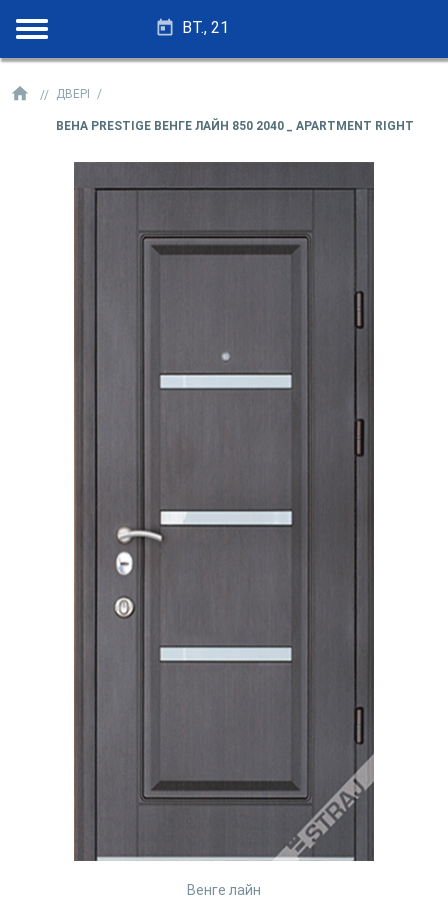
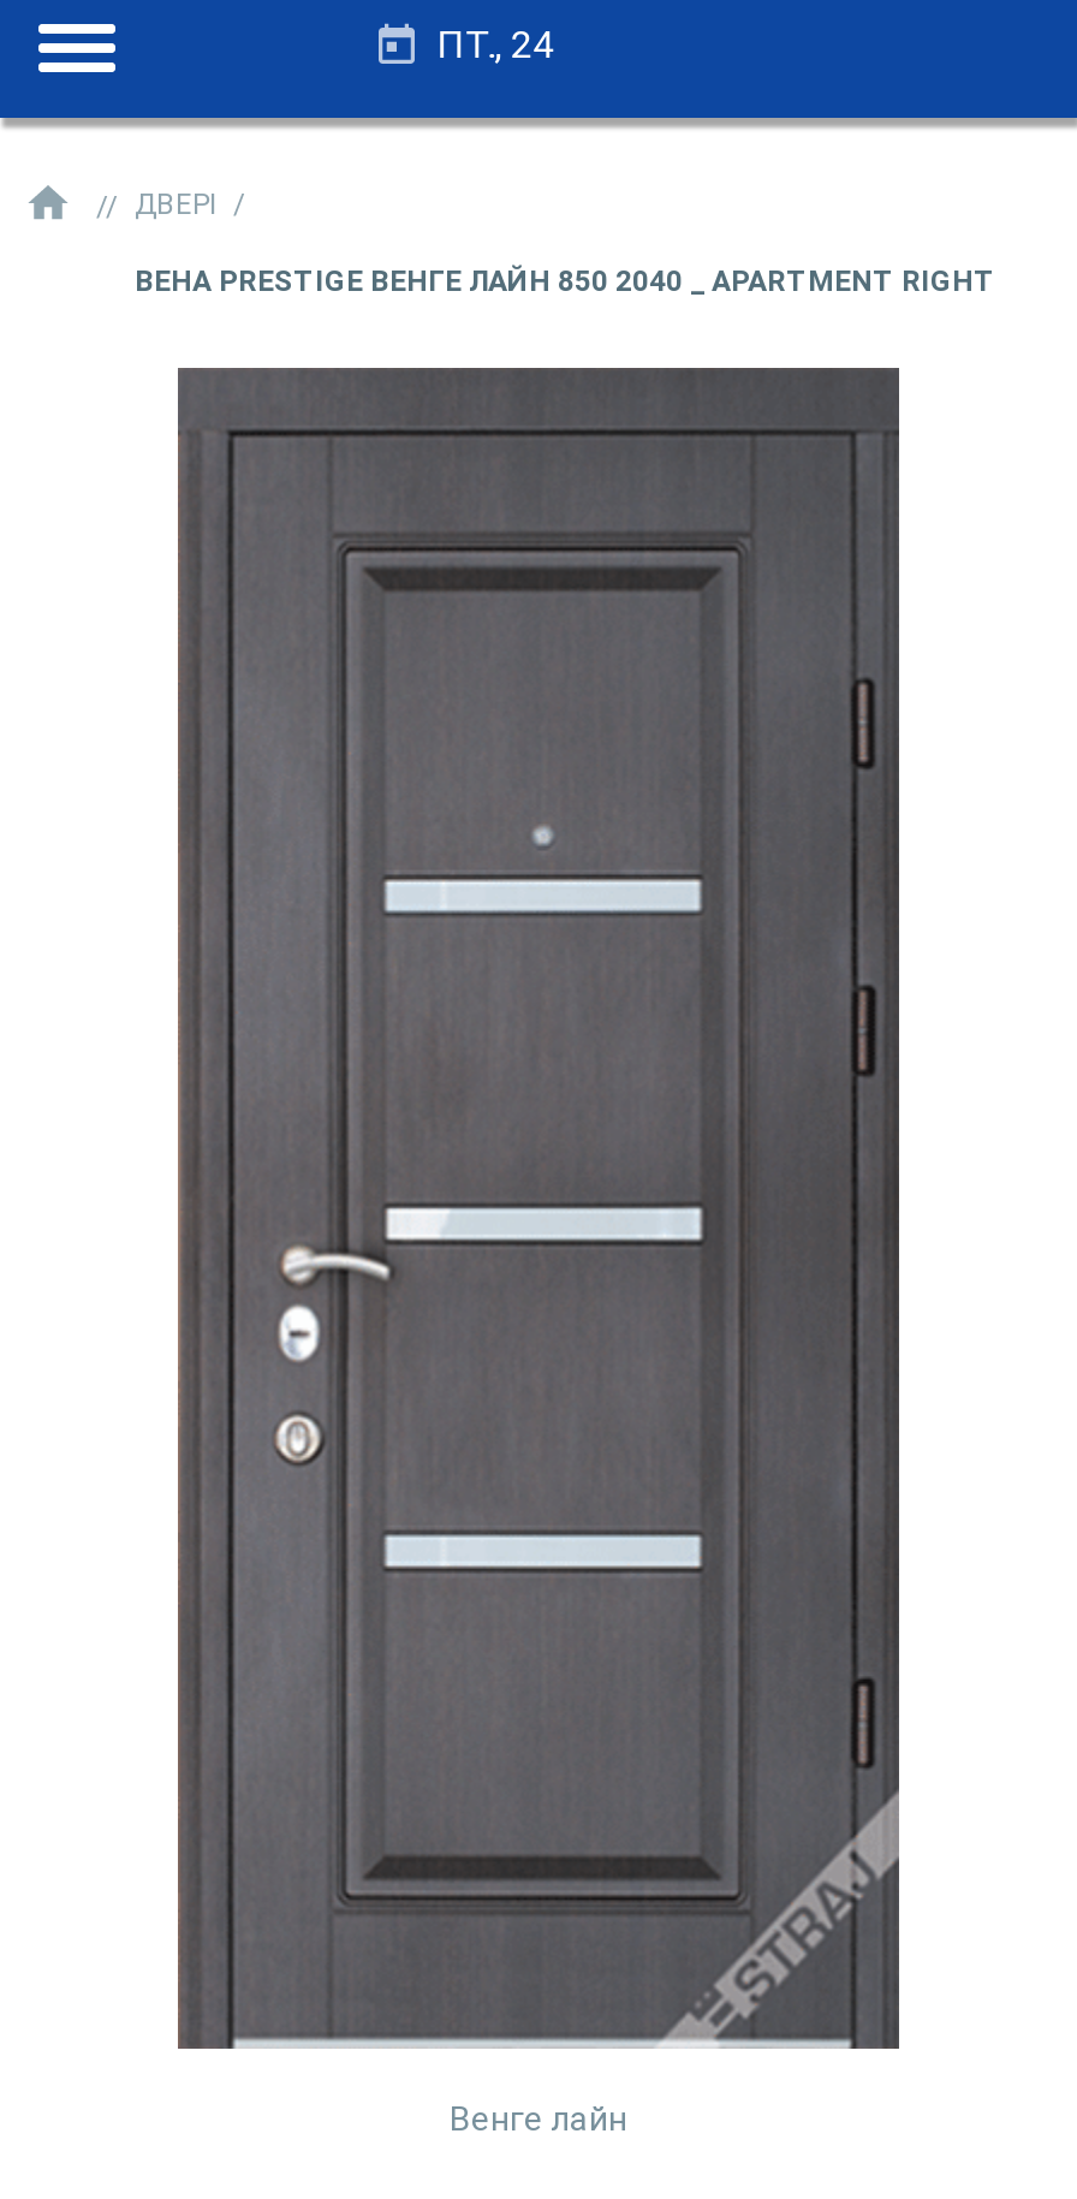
- ВТ., 21
+ ПТ., 24
